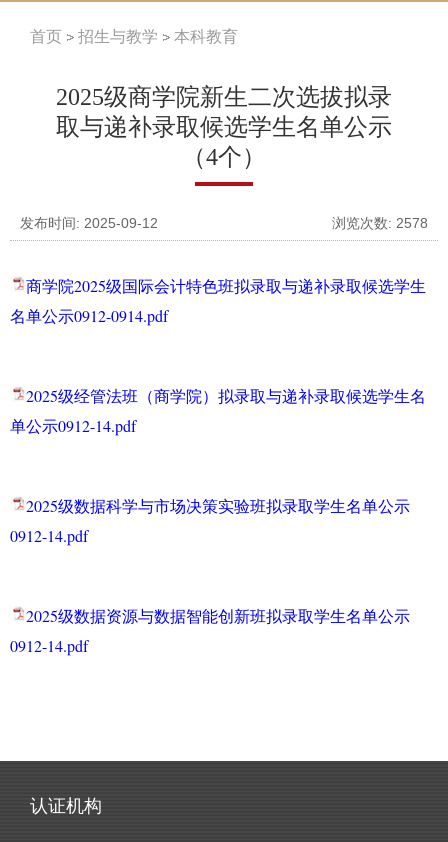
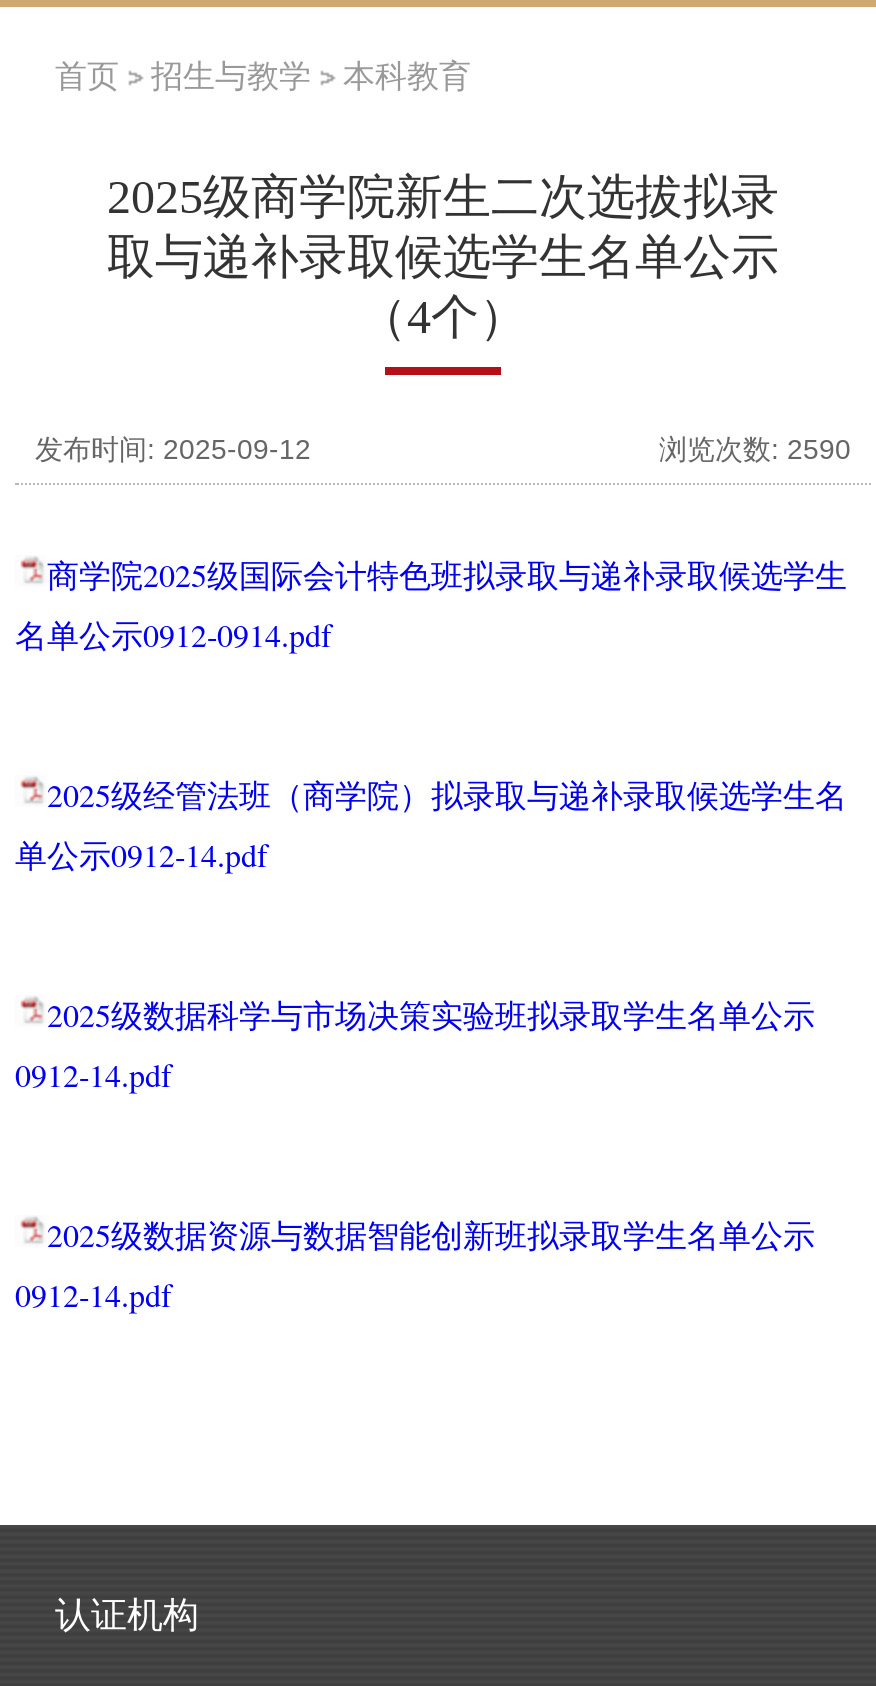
- 浏览次数: 2578
+ 浏览次数: 2590
